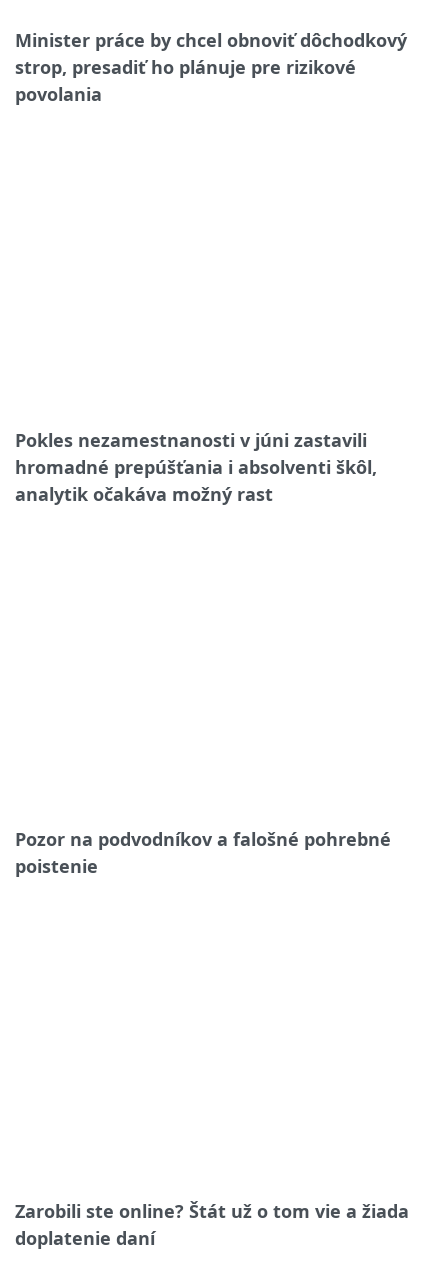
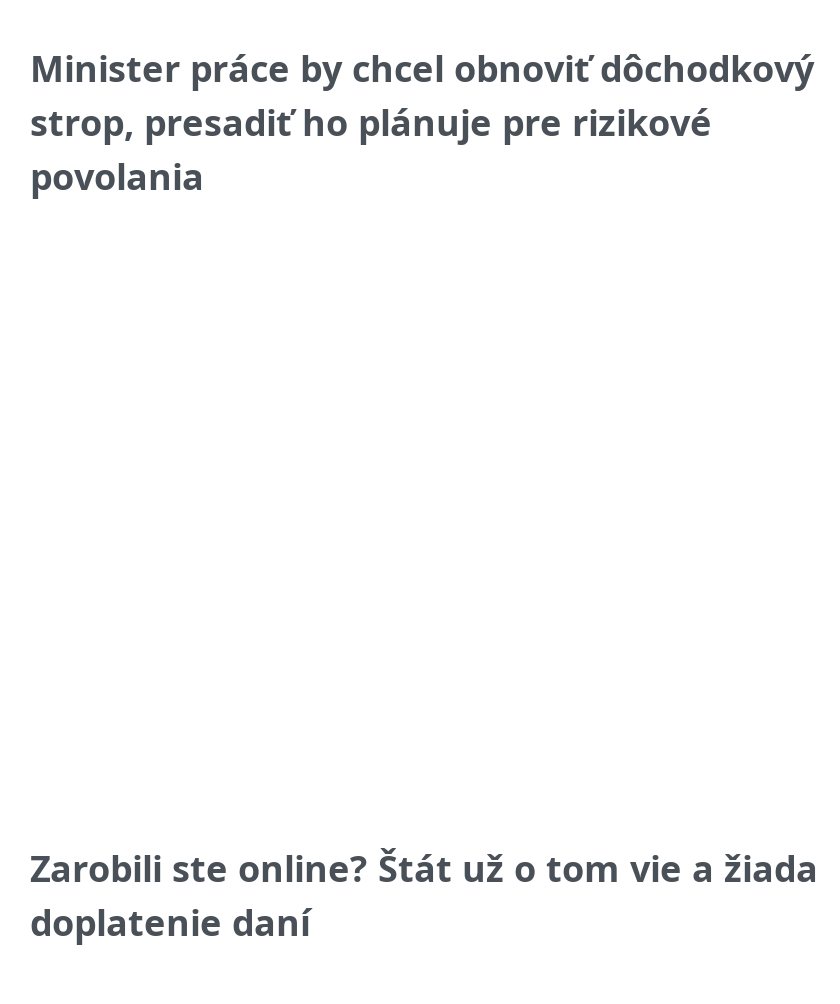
- Pokles nezamestnanosti v júni zastavili
- hromadné prepúšťania i absolventi škôl,
- analytik očakáva možný rast

- Pozor na podvodníkov a falošné pohrebné
- poistenie
